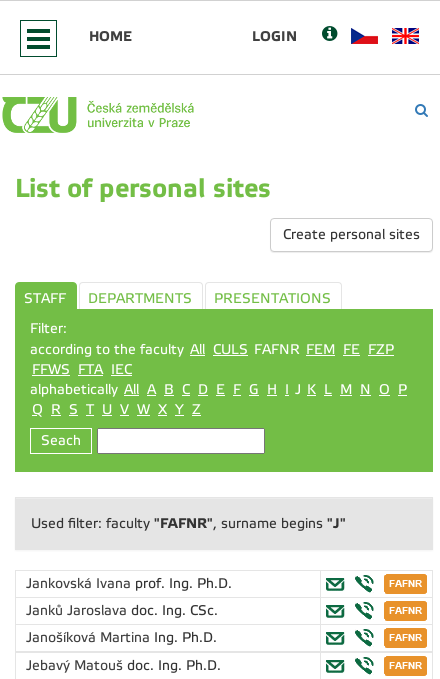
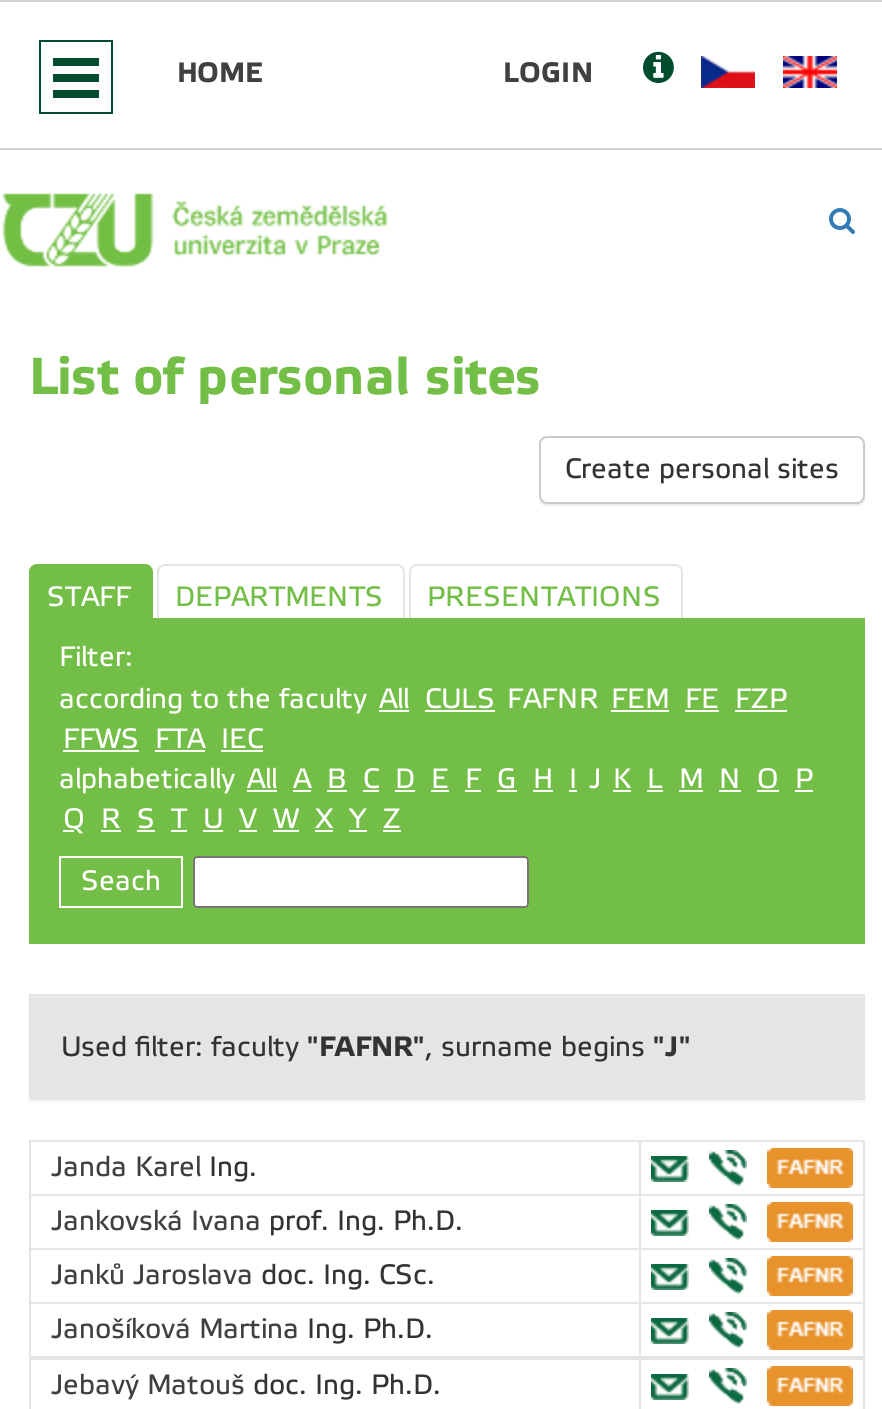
+ Janda Karel Ing.
